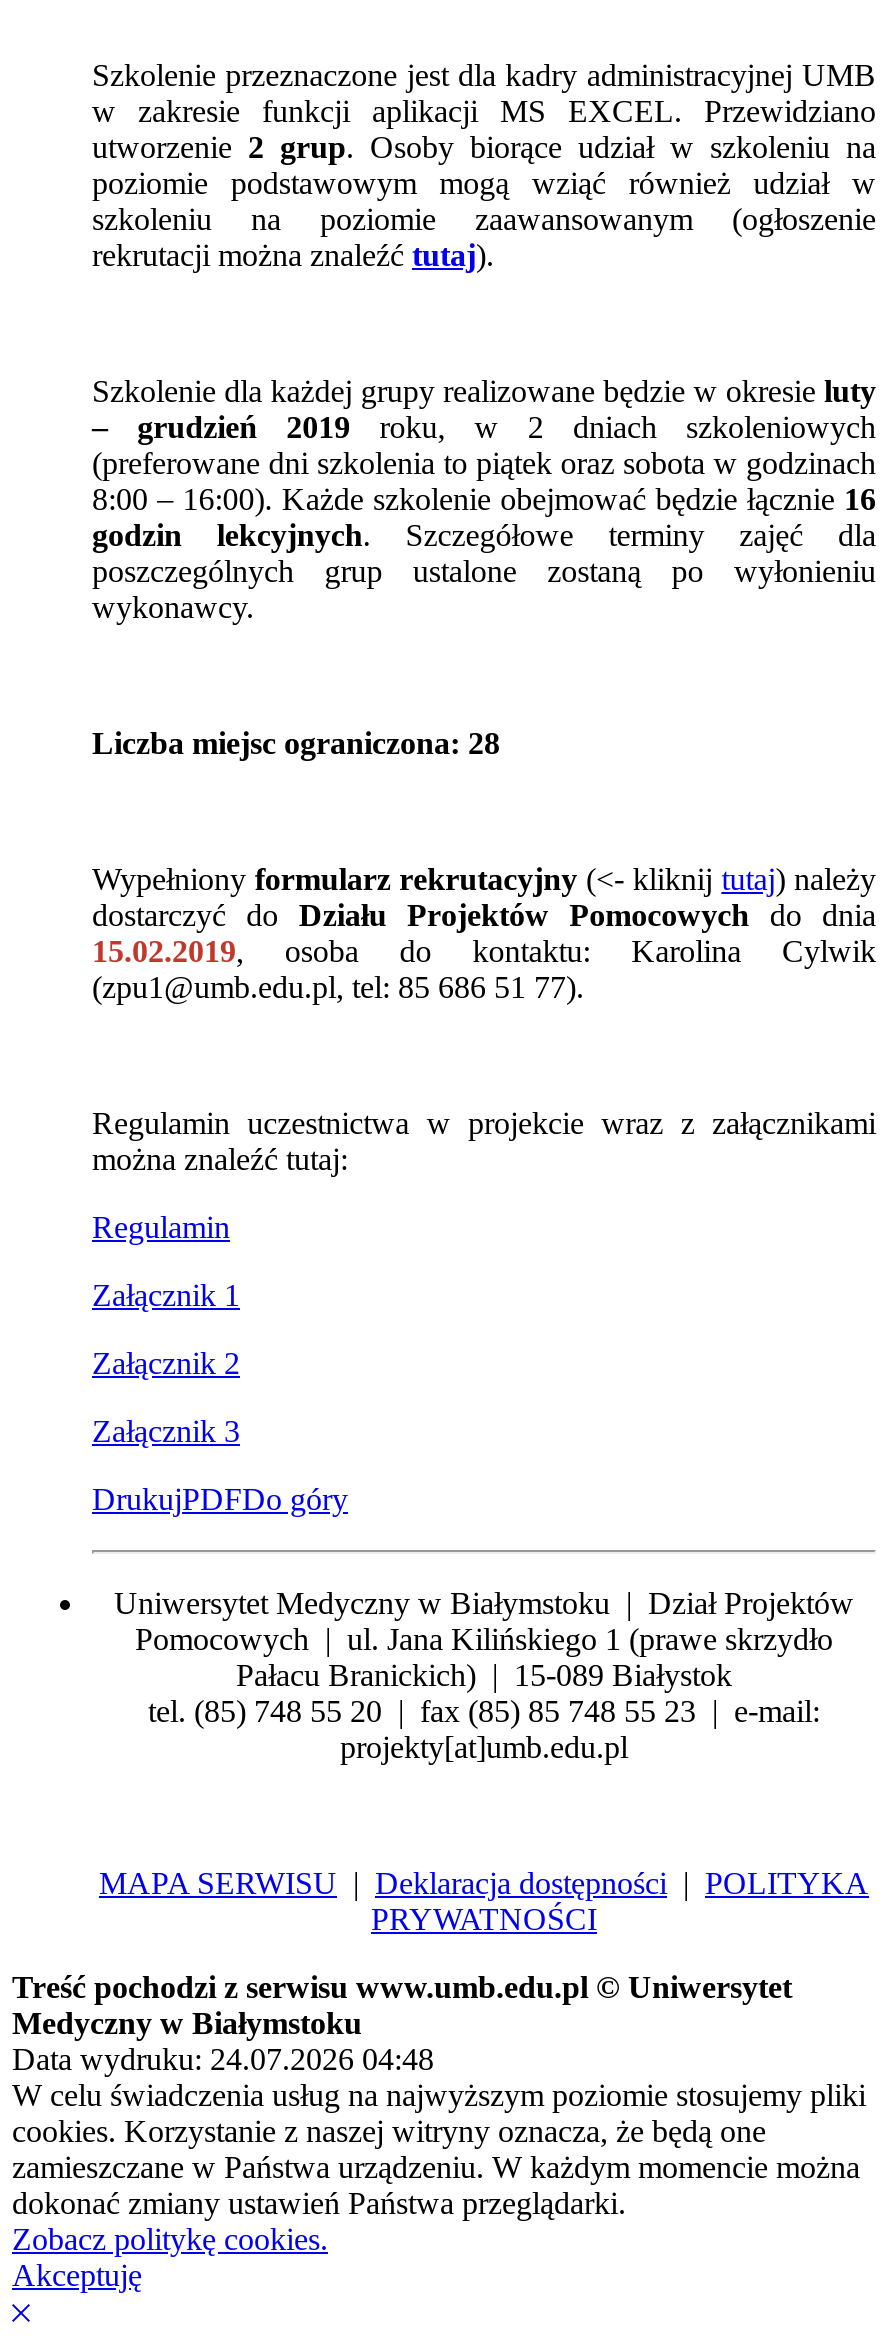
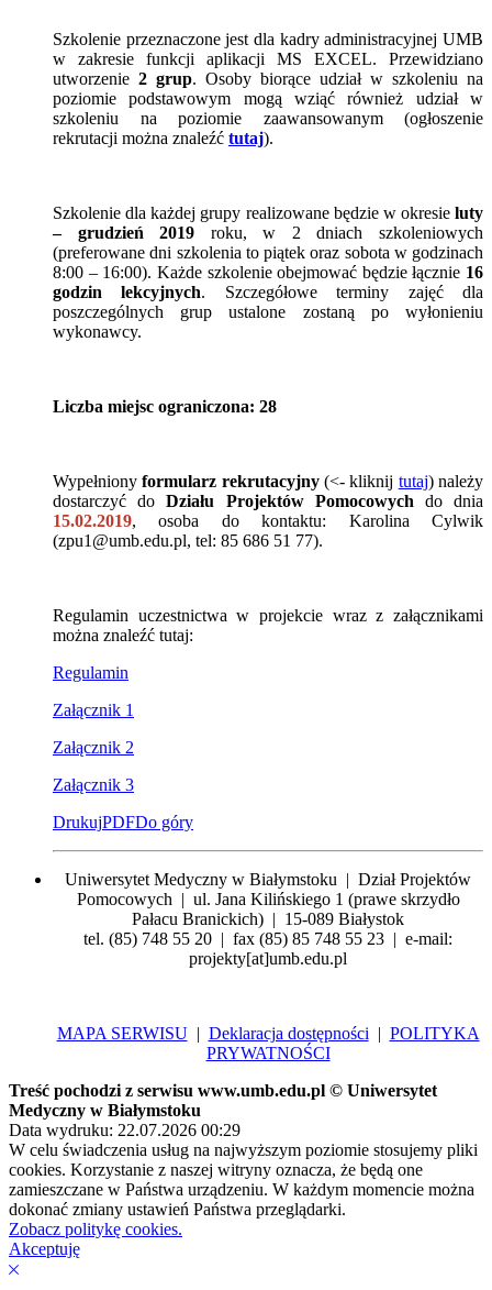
- Data wydruku: 24.07.2026 04:48
+ Data wydruku: 22.07.2026 00:29
